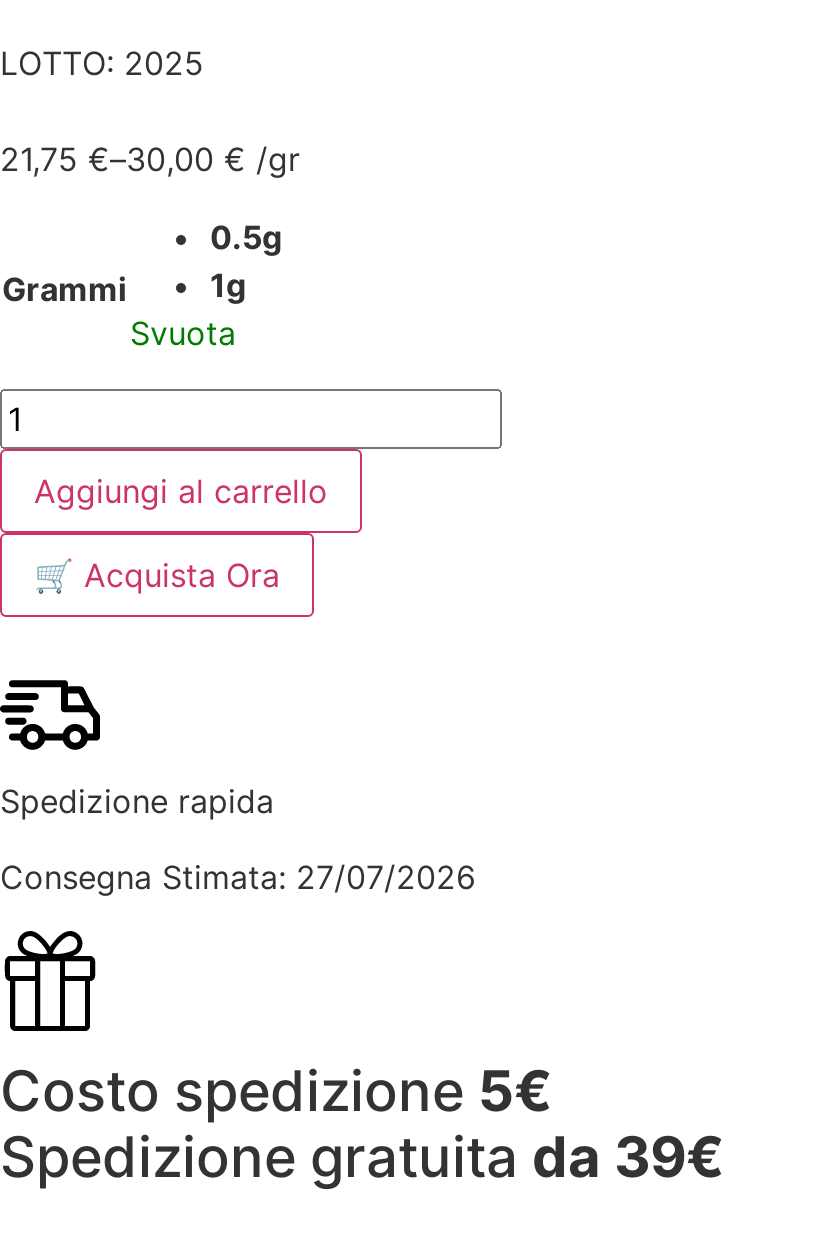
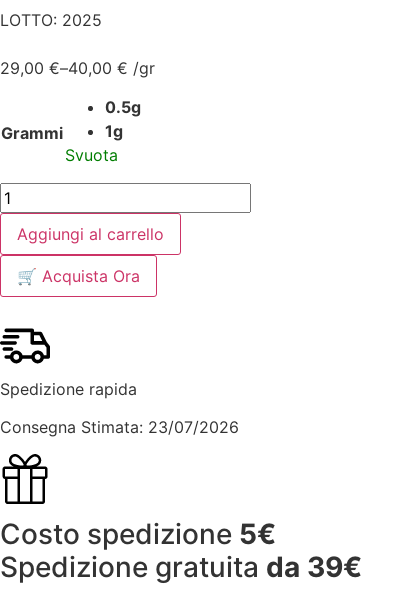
- 21,75 €–30,00 € /gr
+ 29,00 €–40,00 € /gr

- Consegna Stimata: 27/07/2026
+ Consegna Stimata: 23/07/2026
